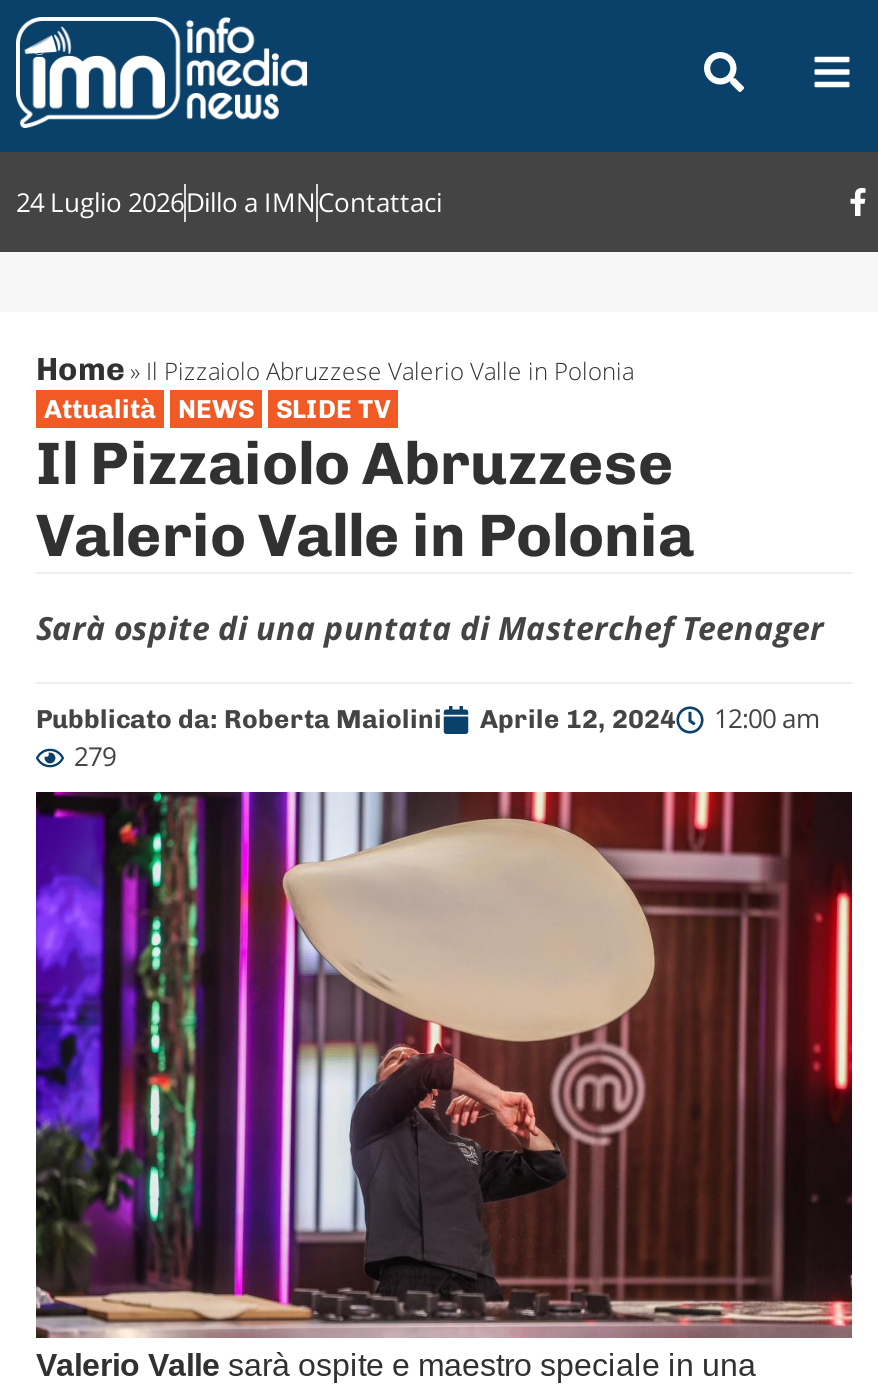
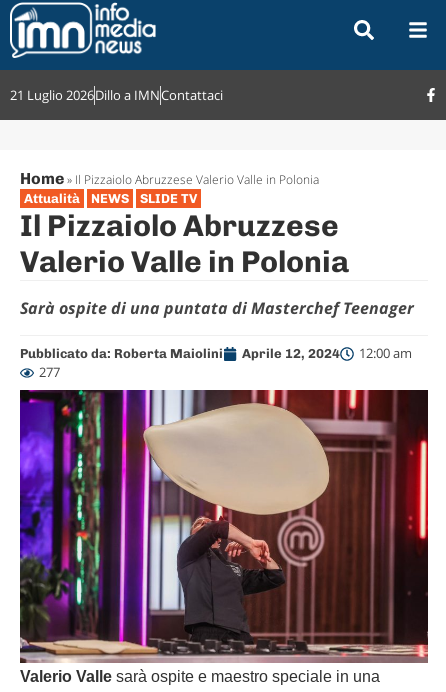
- 24 Luglio 2026Dillo a IMNContattaci
+ 21 Luglio 2026Dillo a IMNContattaci

- 279
+ 277
